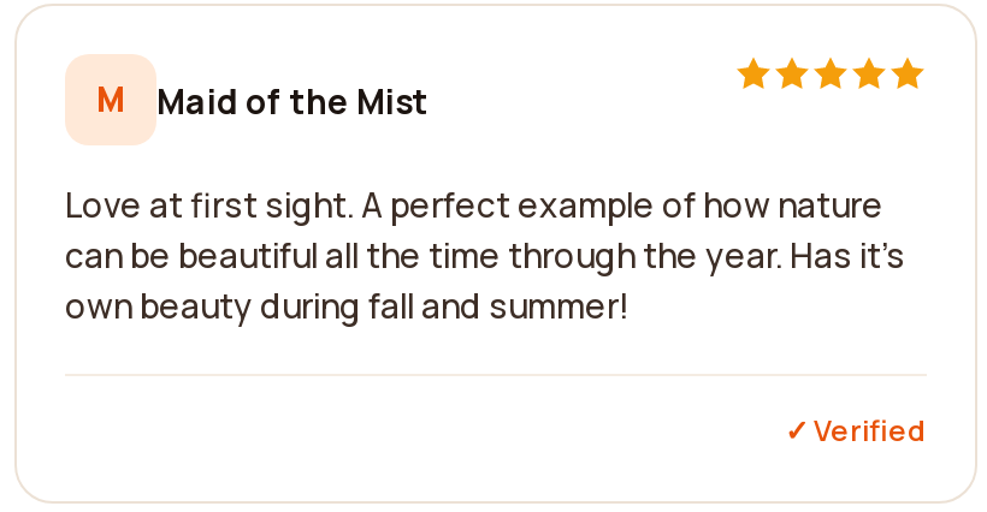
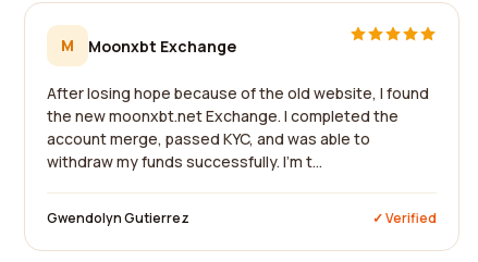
- Maid of the Mist
- Love at first sight. A perfect example of how nature
- can be beautiful all the time through the year. Has it's
- own beauty during fall and summer!
+ Moonxbt Exchange
+ After losing hope because of the old website, I found
+ the new moonxbt.net Exchange. I completed the
+ account merge, passed KYC, and was able to
+ withdraw my funds successfully. I'm t...
+ Gwendolyn Gutierrez
